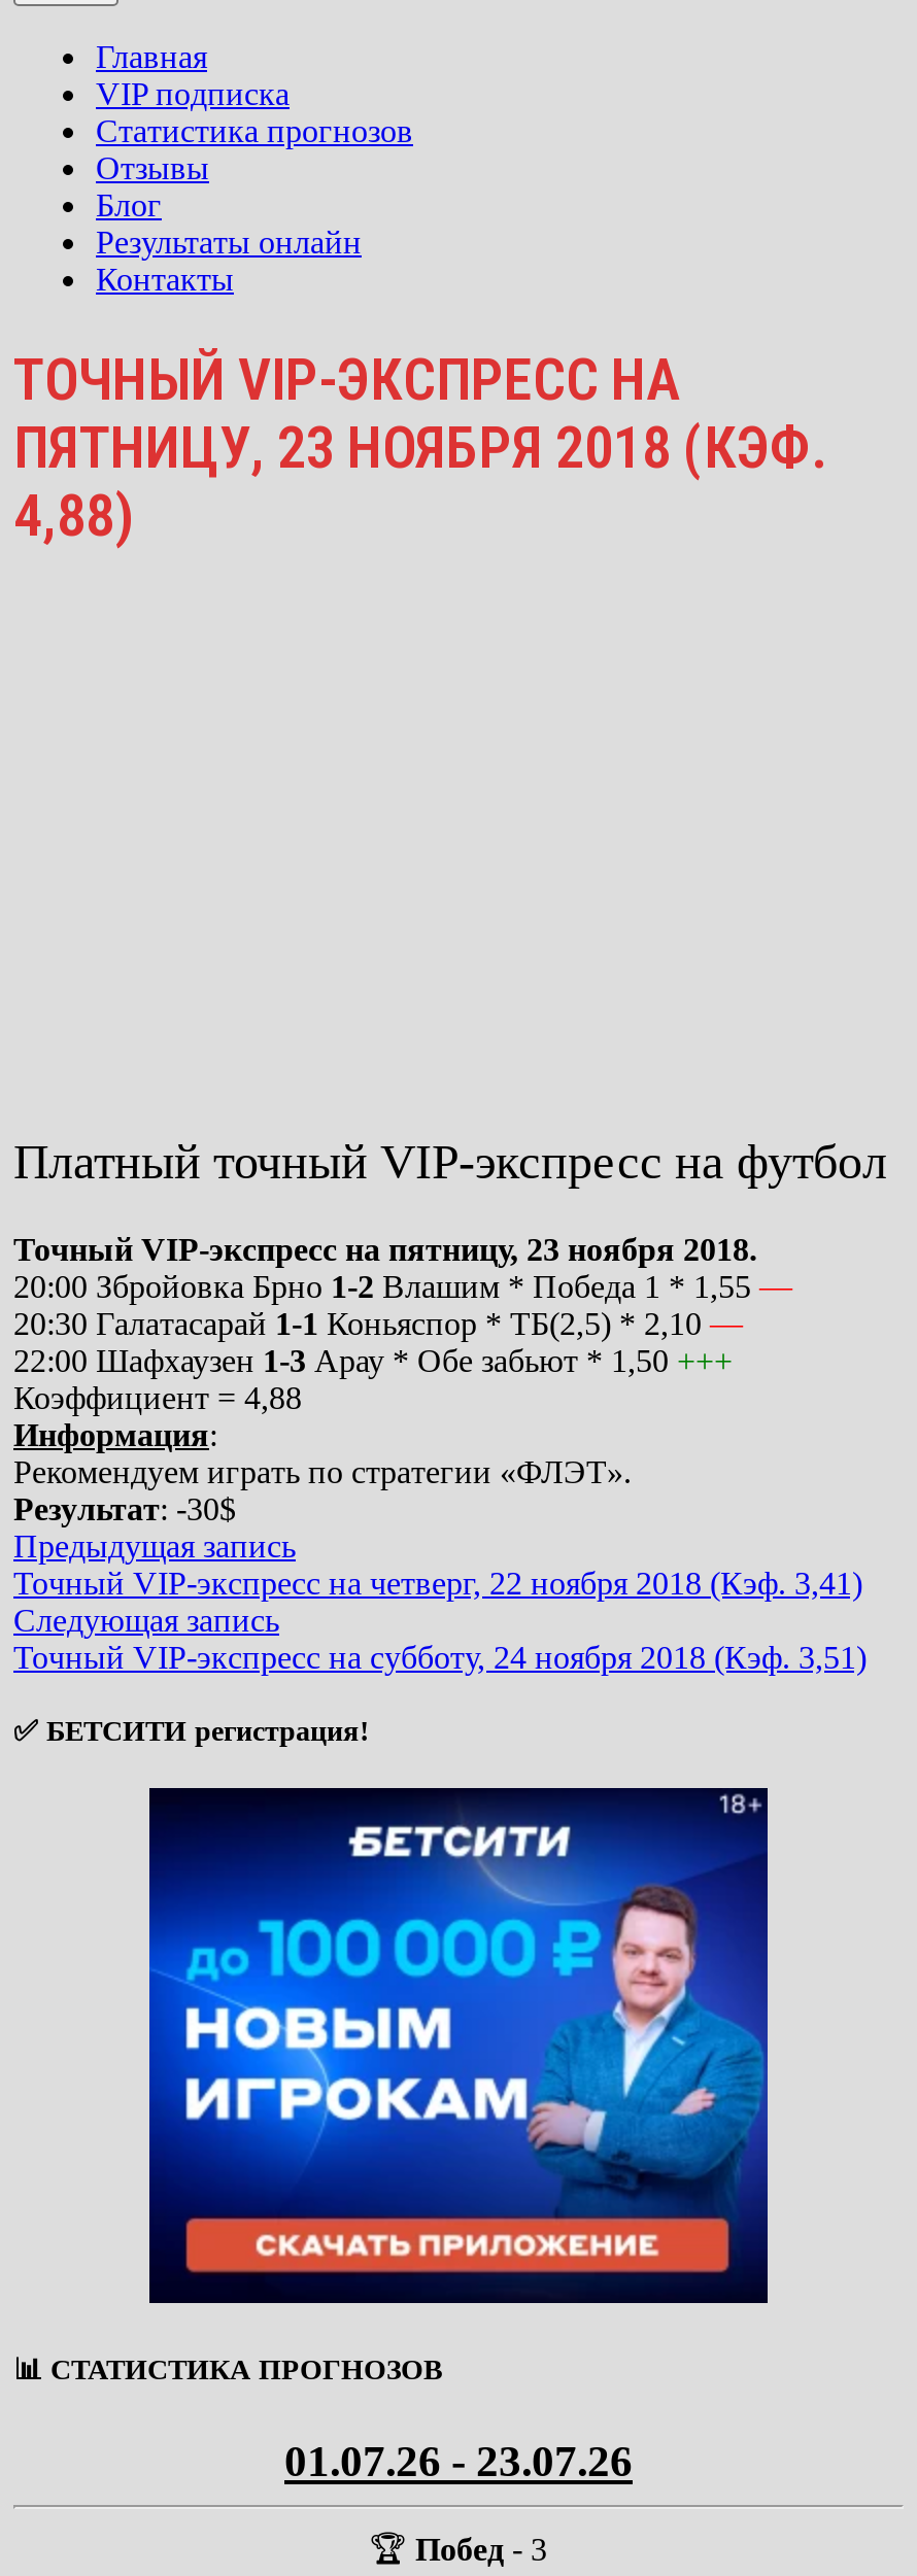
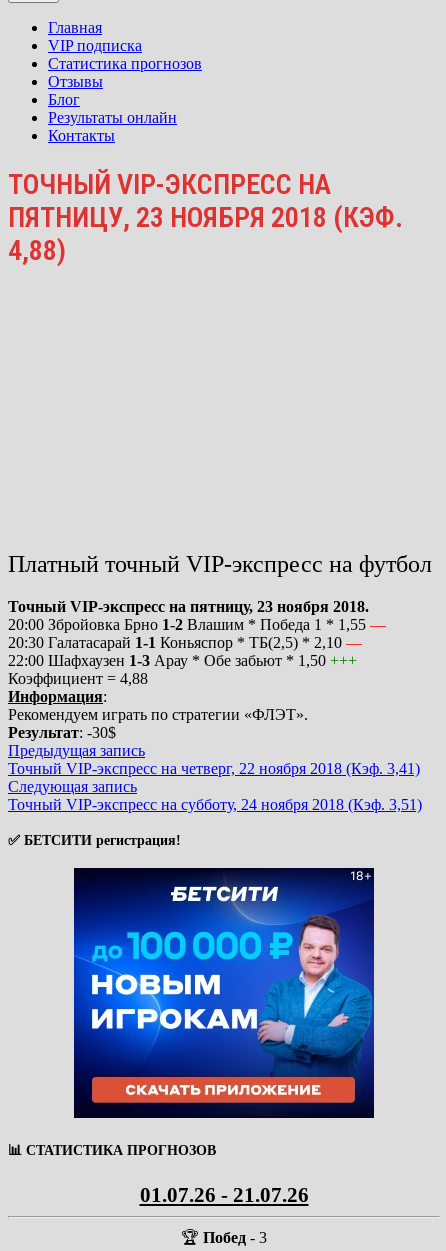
- 01.07.26 - 23.07.26
+ 01.07.26 - 21.07.26
